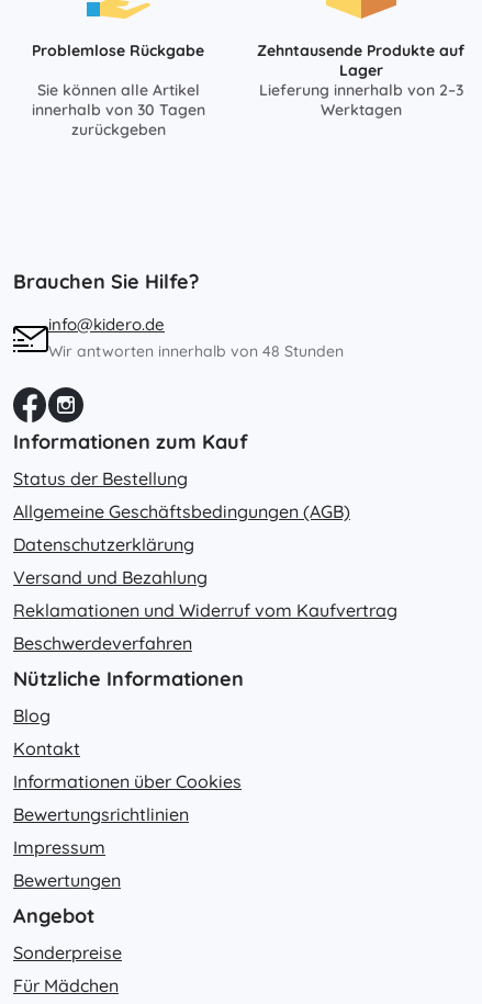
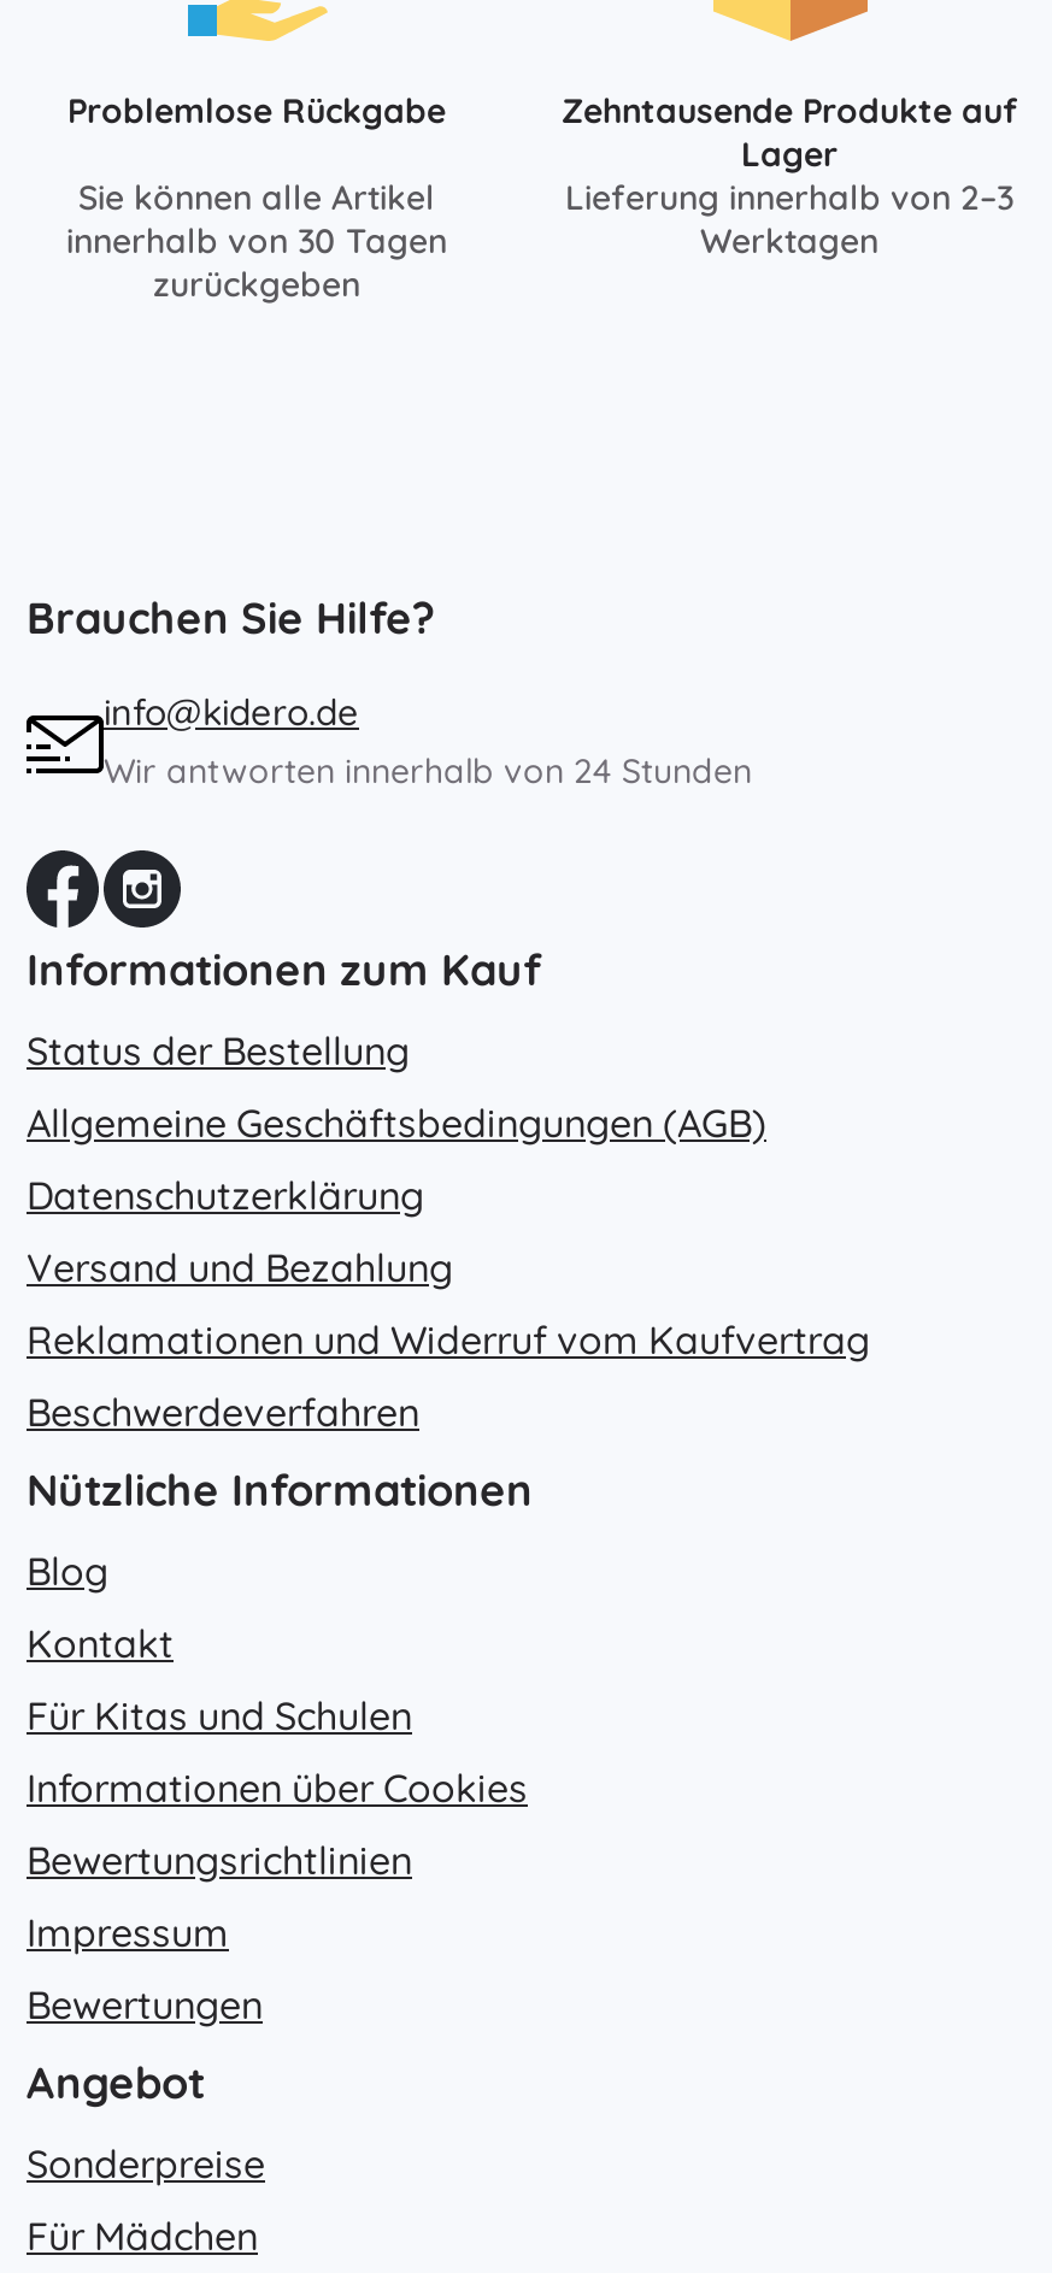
- Wir antworten innerhalb von 48 Stunden
+ Wir antworten innerhalb von 24 Stunden

+ Für Kitas und Schulen
